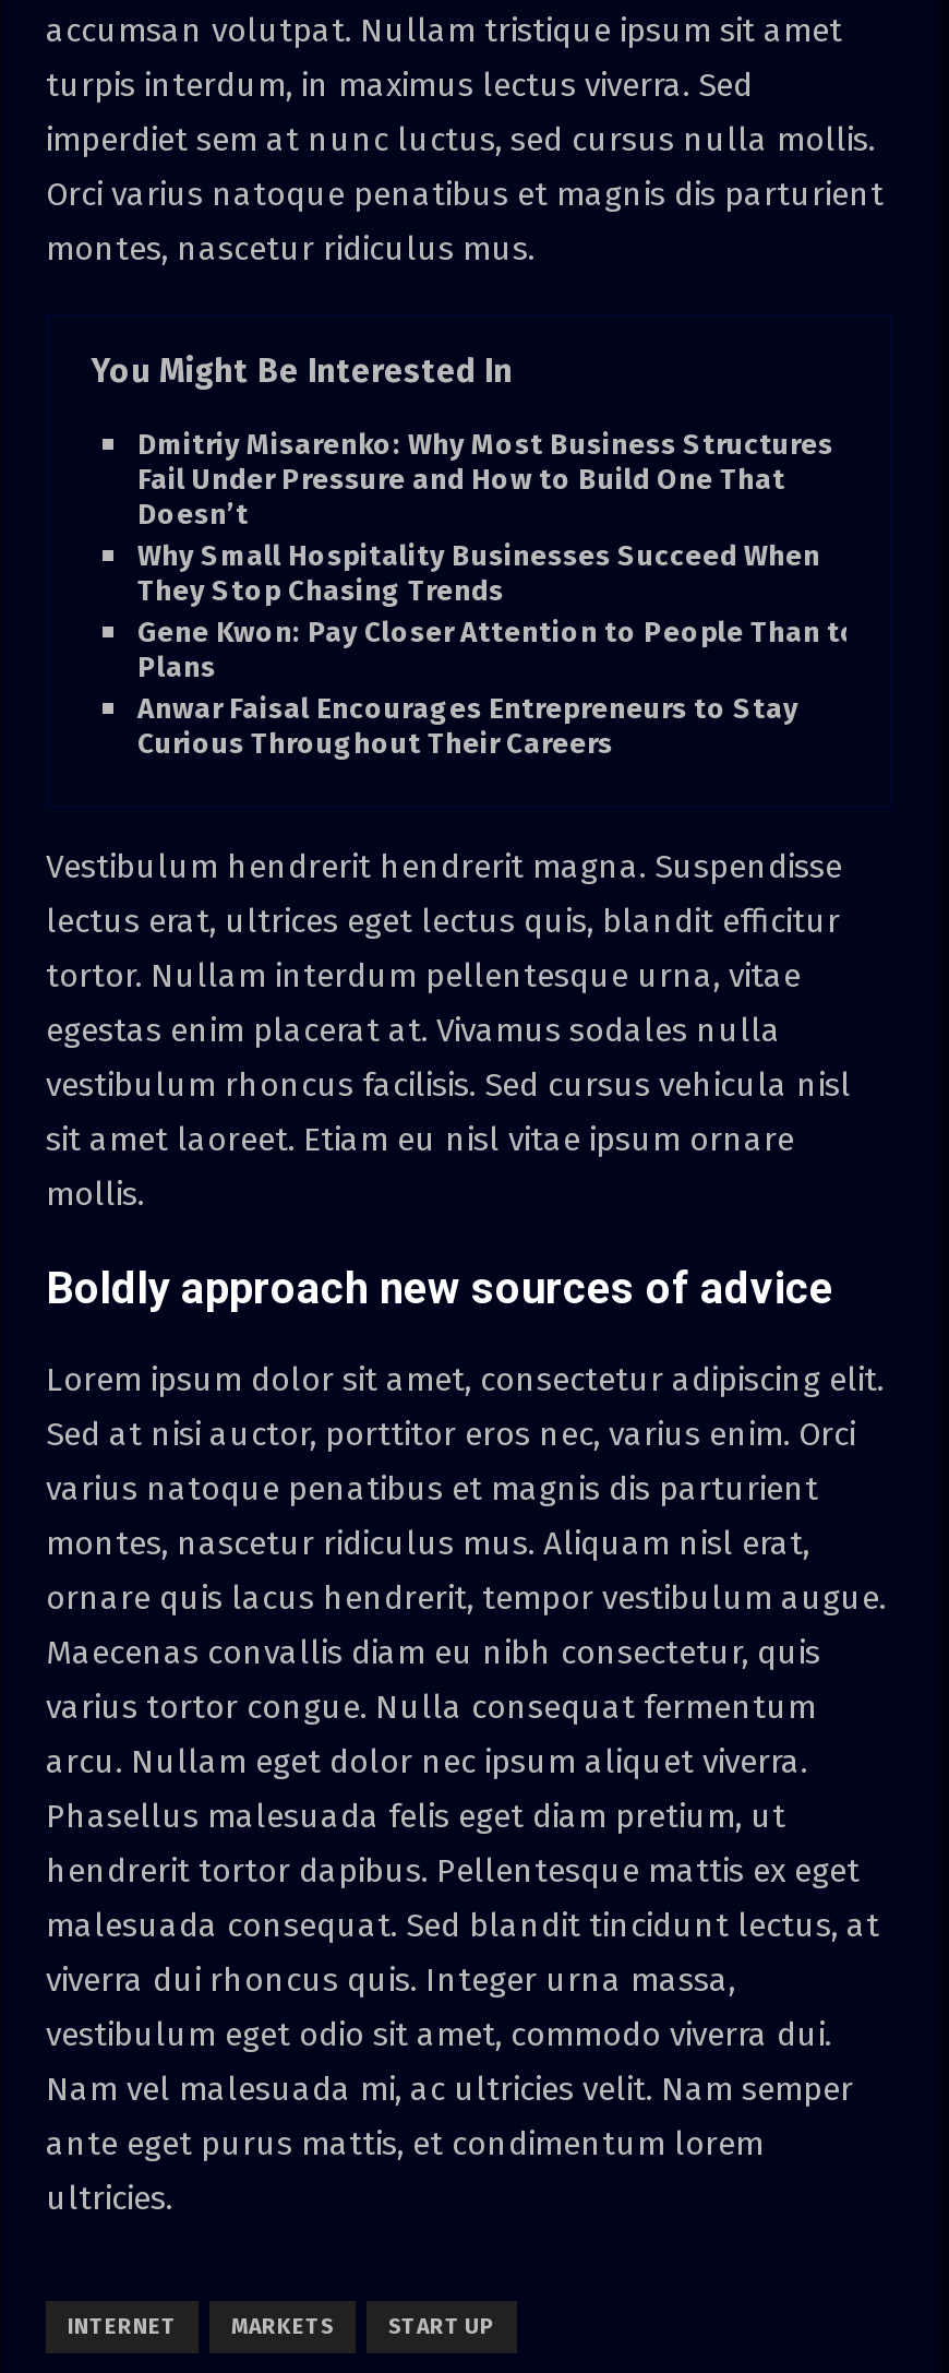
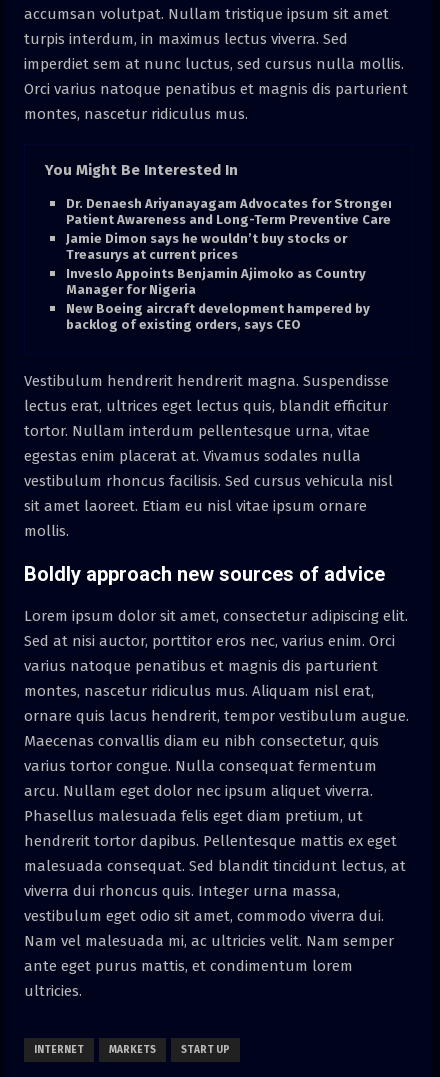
- Dmitriy Misarenko: Why Most Business Structures
- Fail Under Pressure and How to Build One That
- Doesn’t
- Why Small Hospitality Businesses Succeed When
- They Stop Chasing Trends
- Gene Kwon: Pay Closer Attention to People Than to
- Plans
- Anwar Faisal Encourages Entrepreneurs to Stay
- Curious Throughout Their Careers
+ Dr. Denaesh Ariyanayagam Advocates for Stronger
+ Patient Awareness and Long-Term Preventive Care
+ Jamie Dimon says he wouldn’t buy stocks or
+ Treasurys at current prices
+ Inveslo Appoints Benjamin Ajimoko as Country
+ Manager for Nigeria
+ New Boeing aircraft development hampered by
+ backlog of existing orders, says CEO
